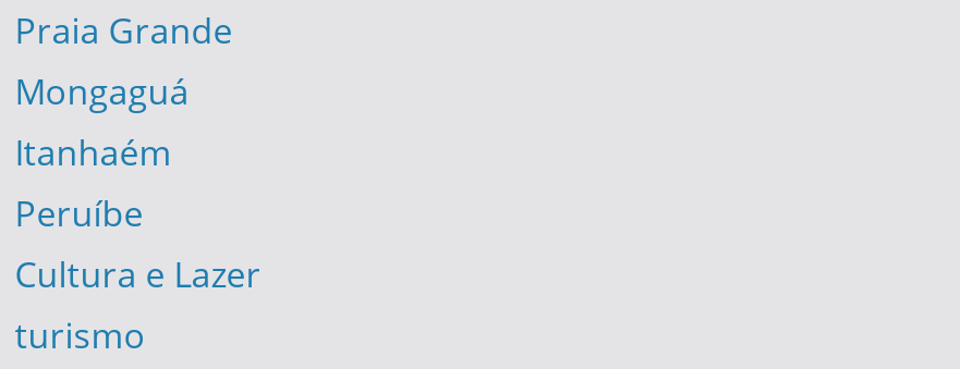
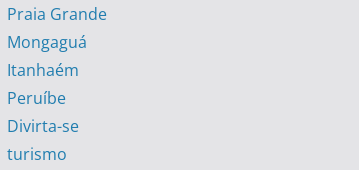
- Cultura e Lazer
+ Divirta-se
